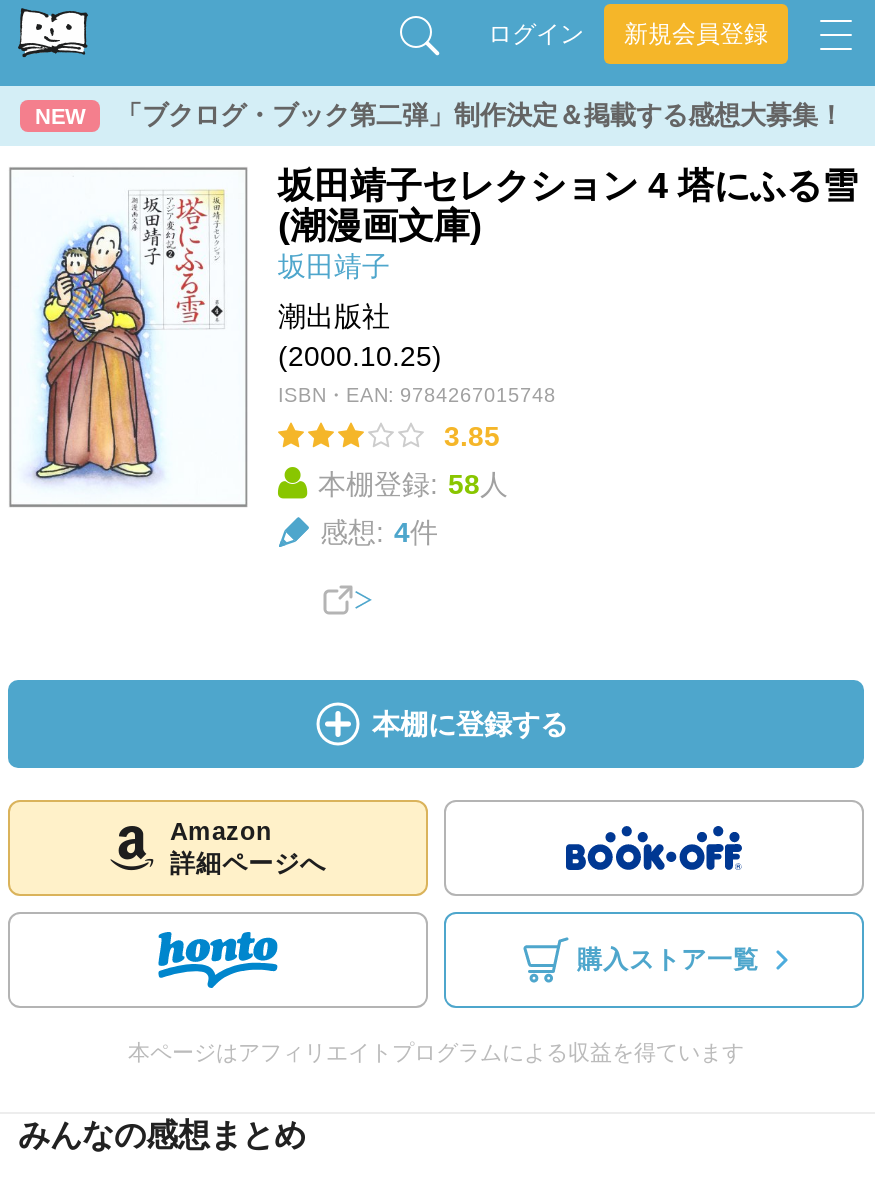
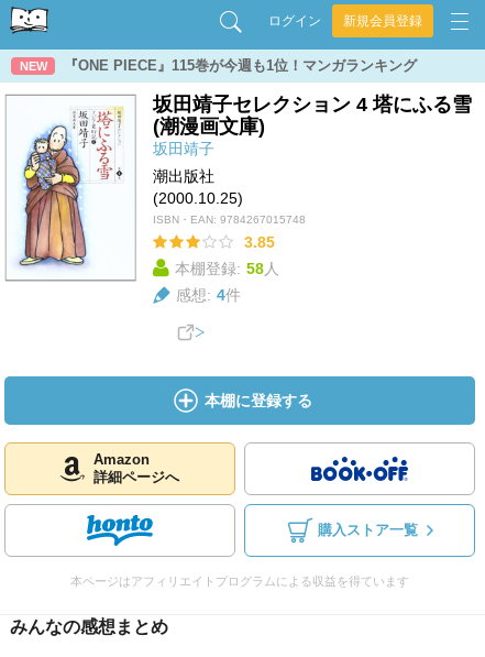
- 「ブクログ・ブック第二弾」制作決定＆掲載する感想大募集！
+ 『ONE PIECE』115巻が今週も1位！マンガランキング
